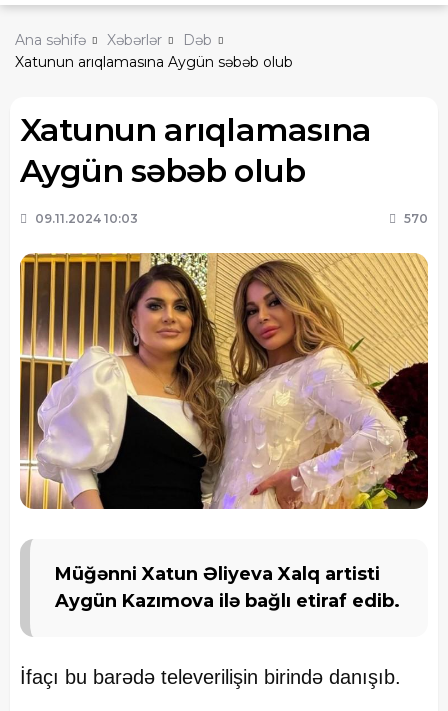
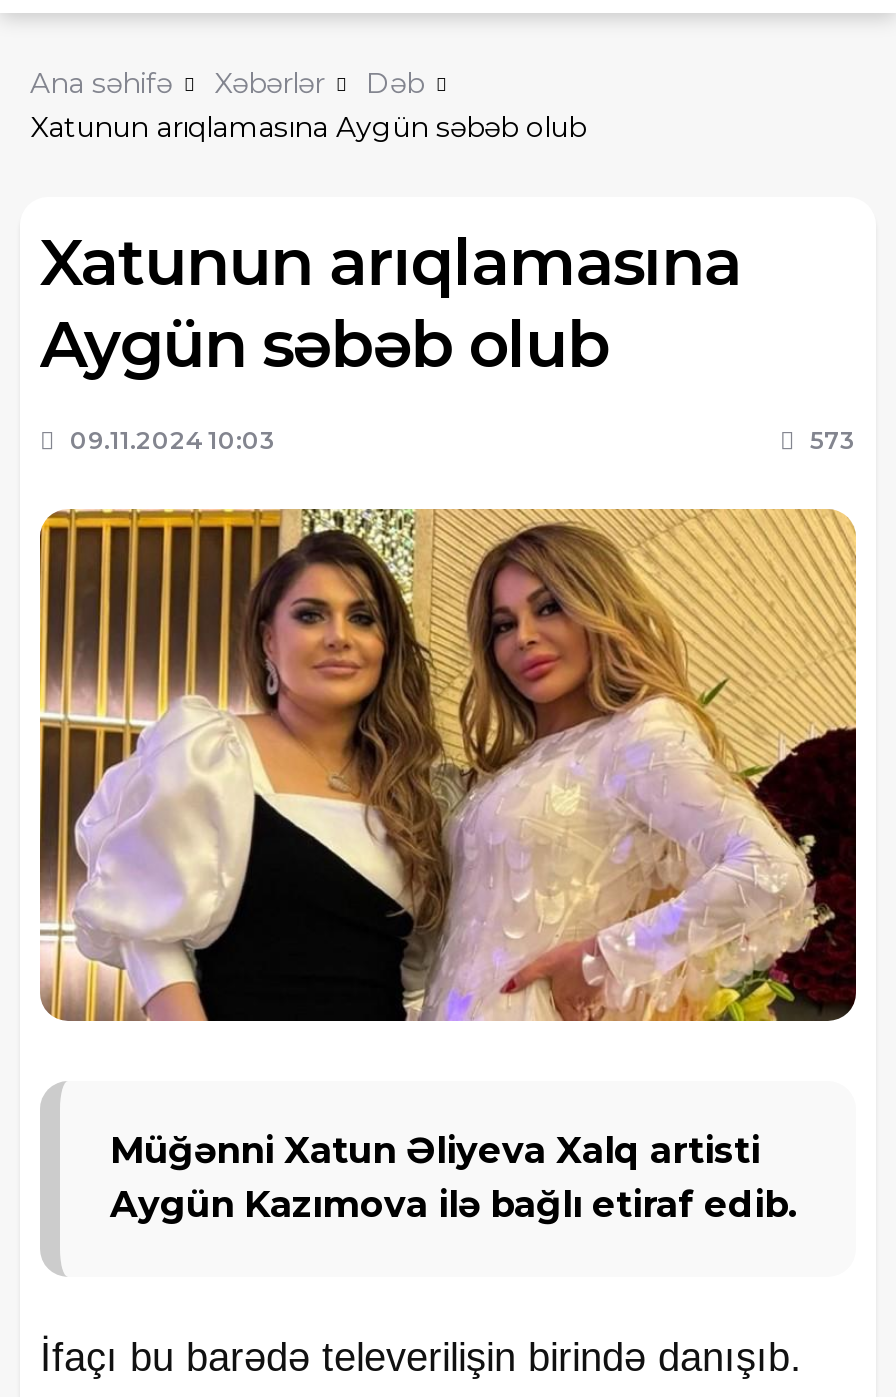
- 570
+ 573
